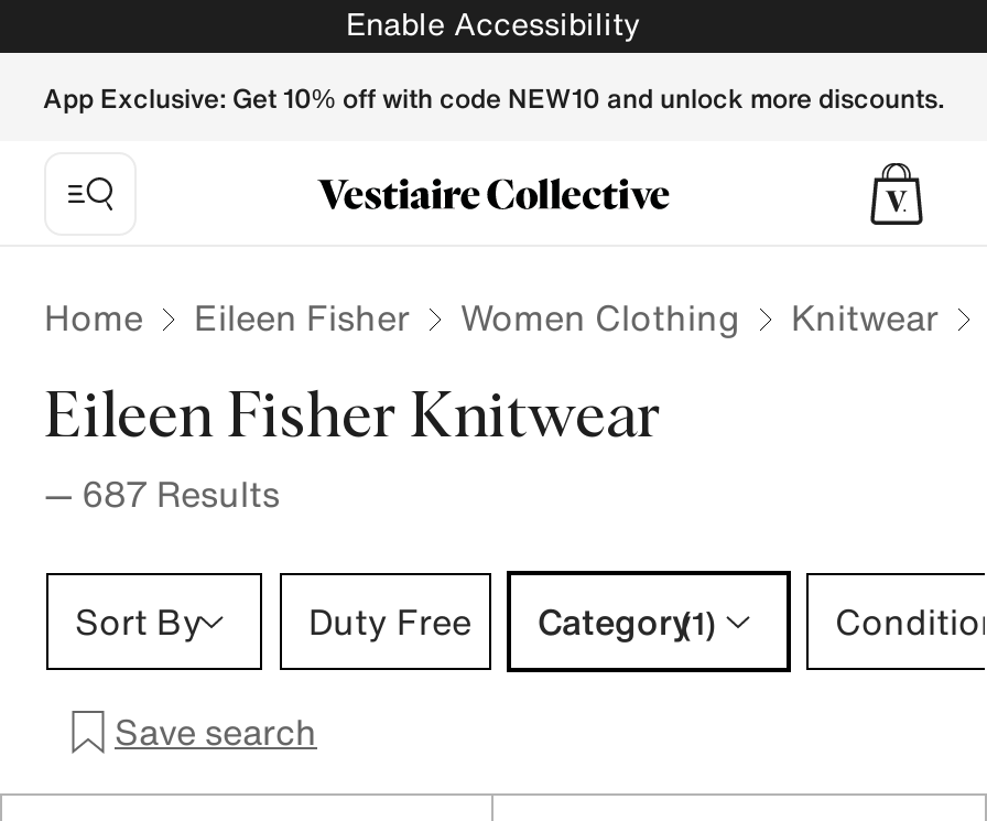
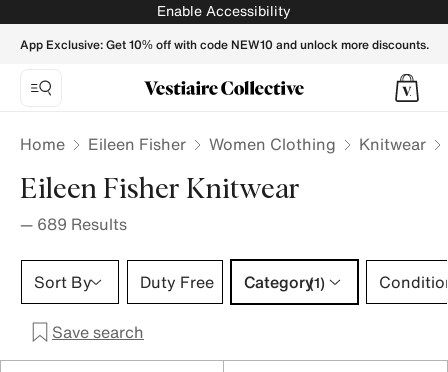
- — 687 Results
+ — 689 Results
